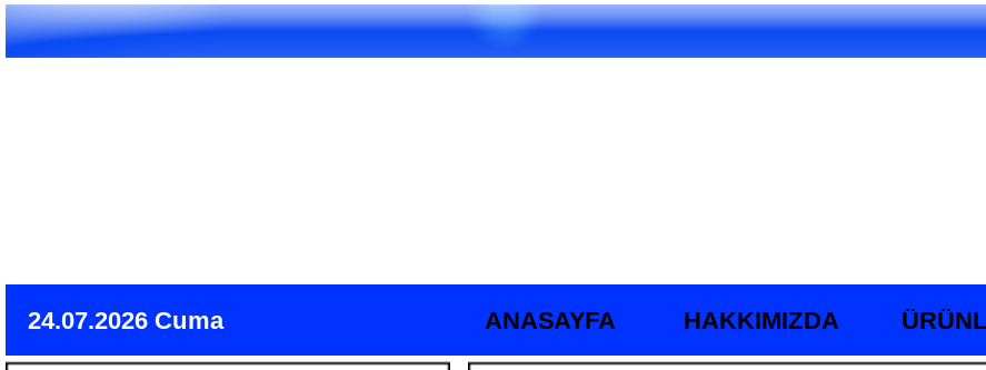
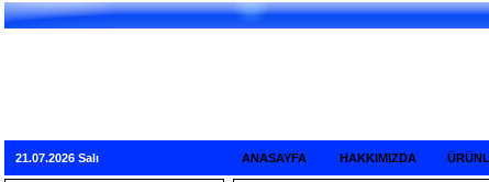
- 24.07.2026 Cuma
+ 21.07.2026 Salı
